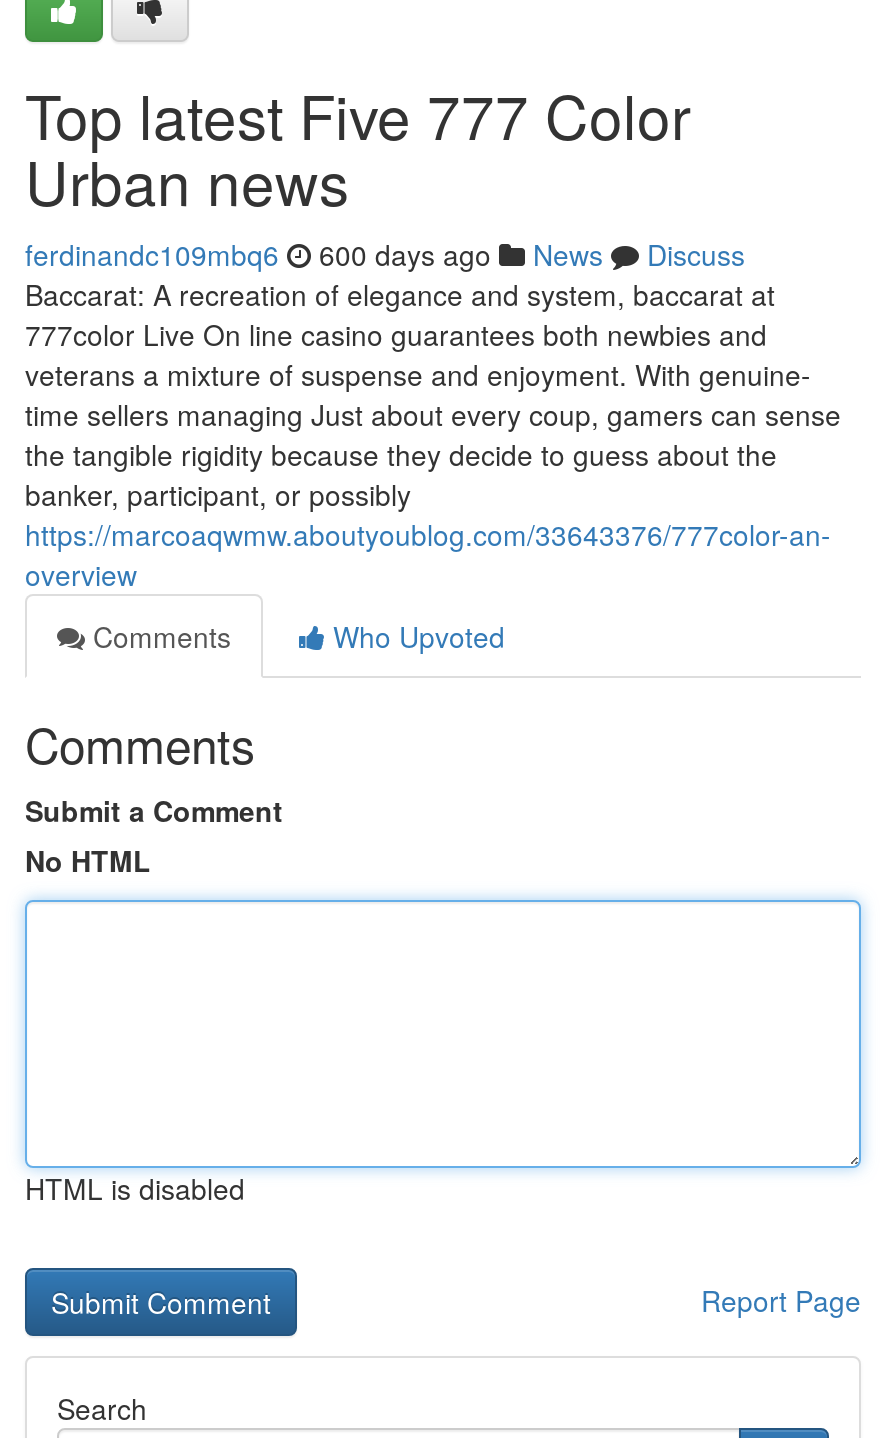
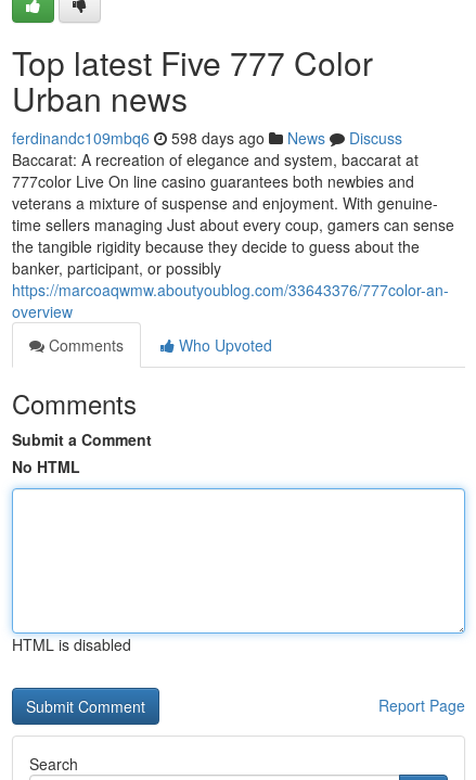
- ferdinandc109mbq6 600 days ago News Discuss
+ ferdinandc109mbq6 598 days ago News Discuss
